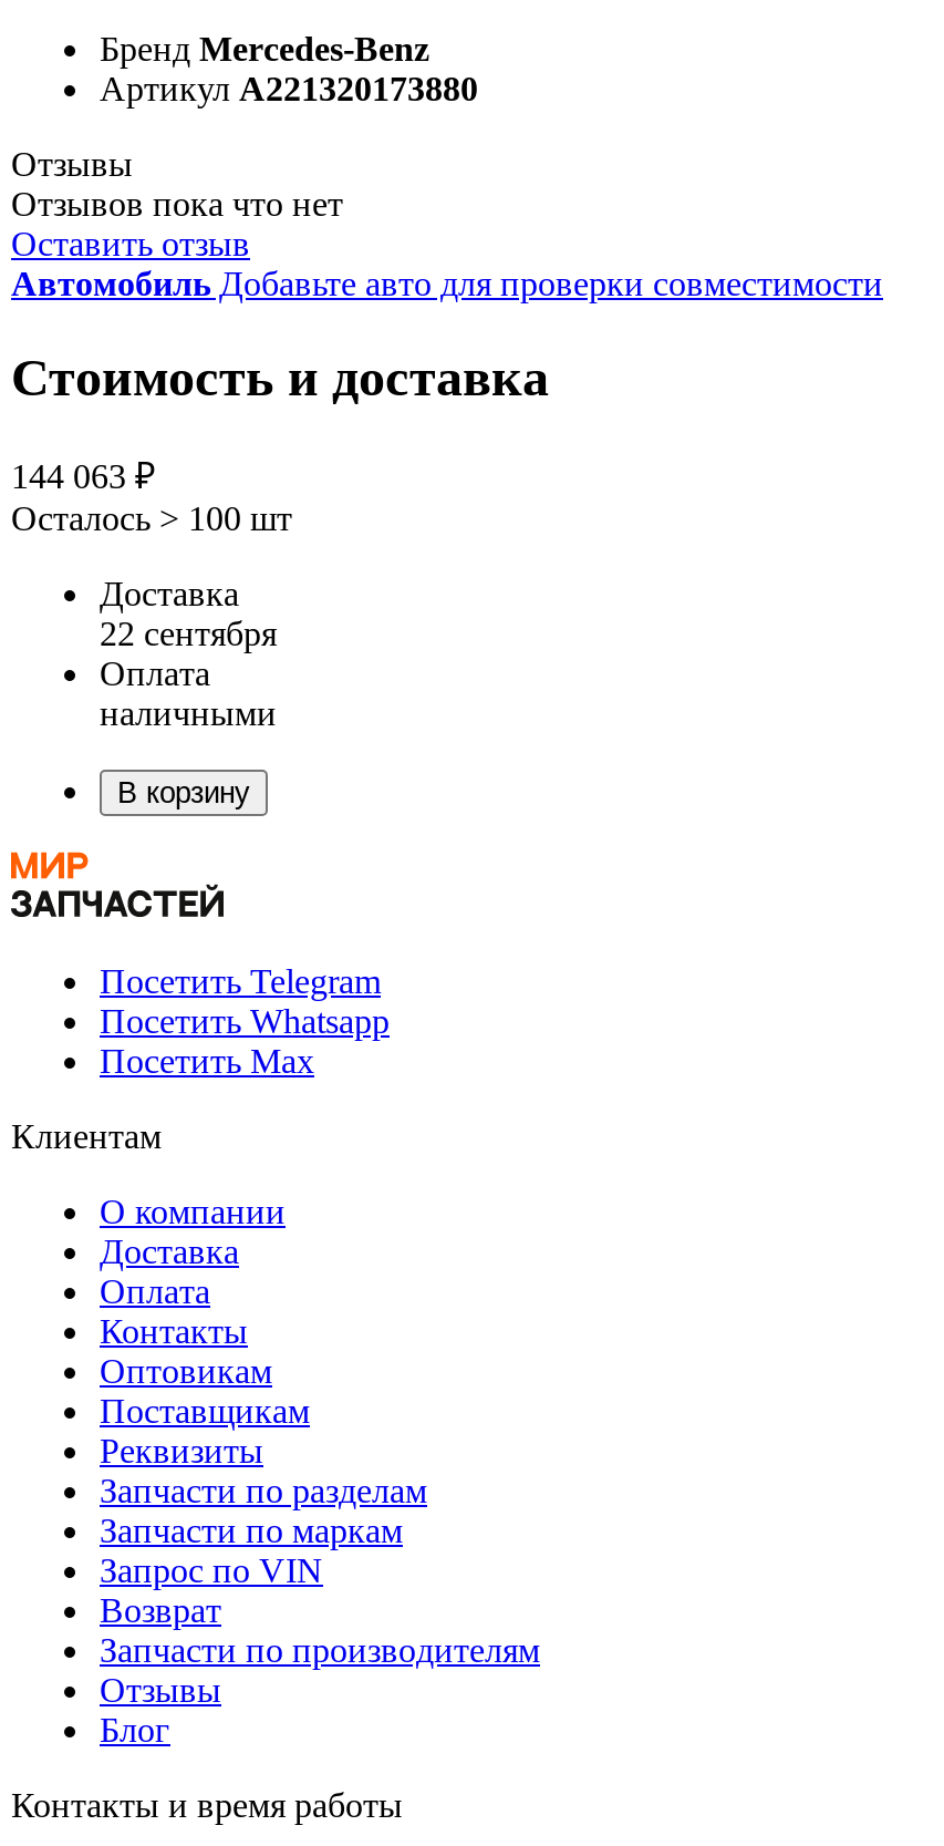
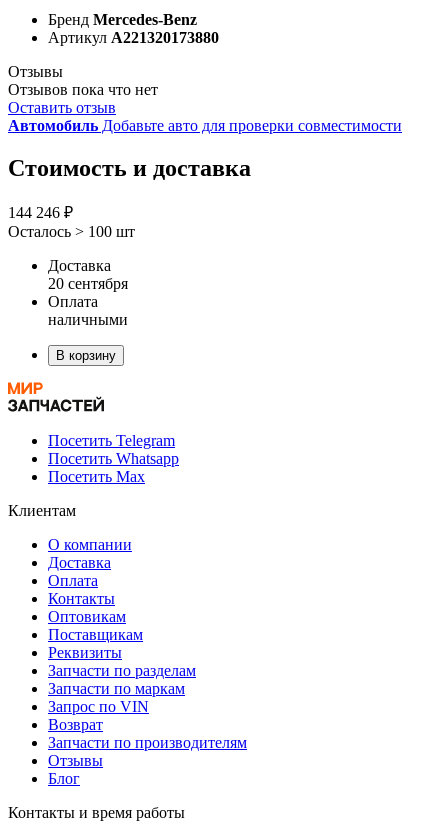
- 144 063 ₽
+ 144 246 ₽

- 22 сентября
+ 20 сентября
